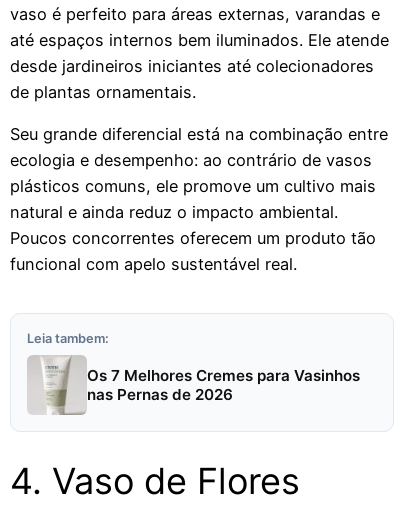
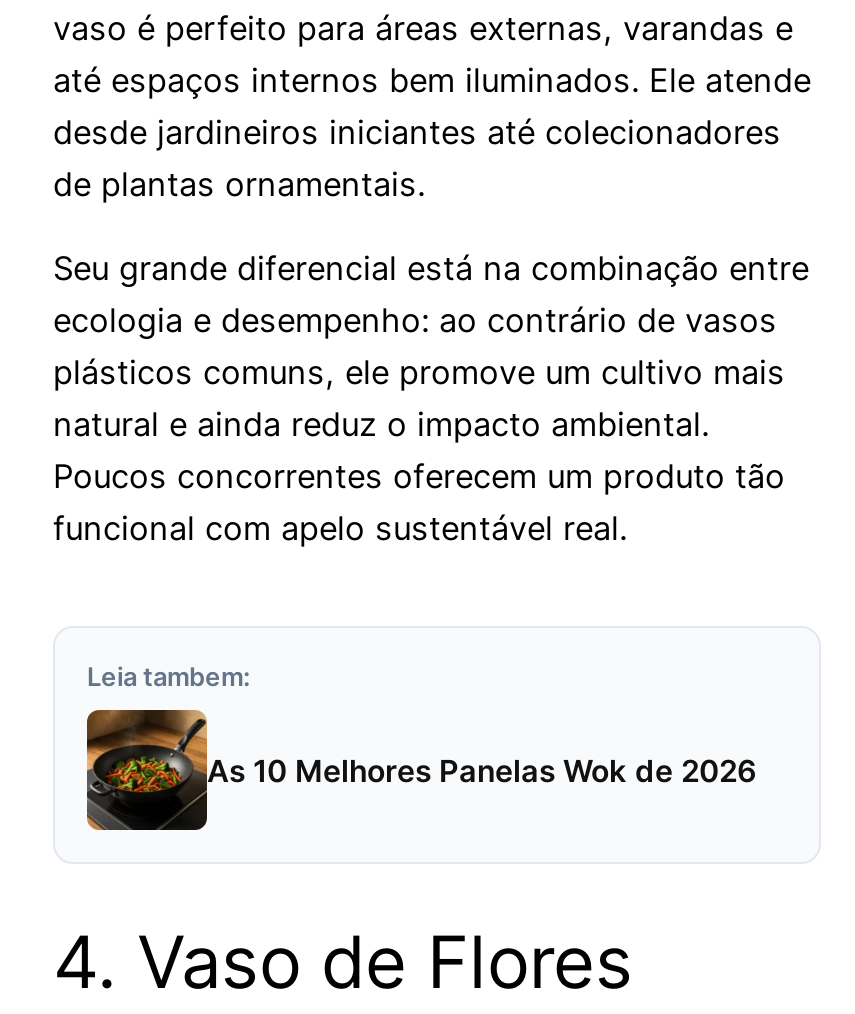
- [image]
- Os 7 Melhores Cremes para Vasinhos
- nas Pernas de 2026
+ [image]
+ As 10 Melhores Panelas Wok de 2026
